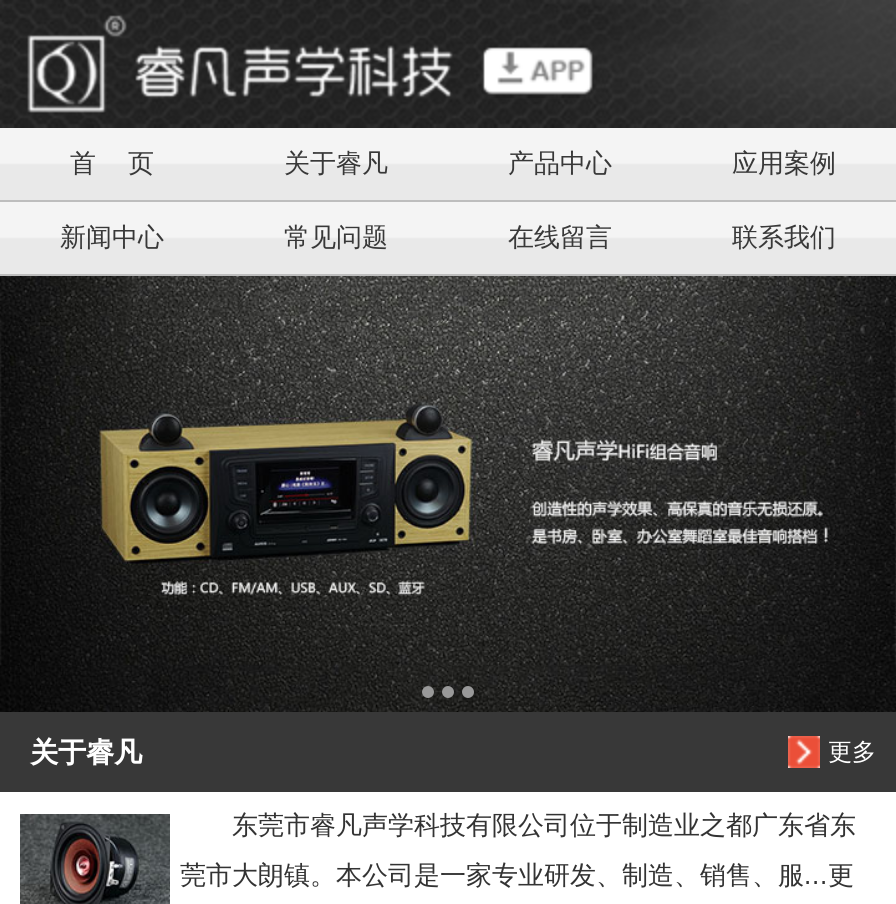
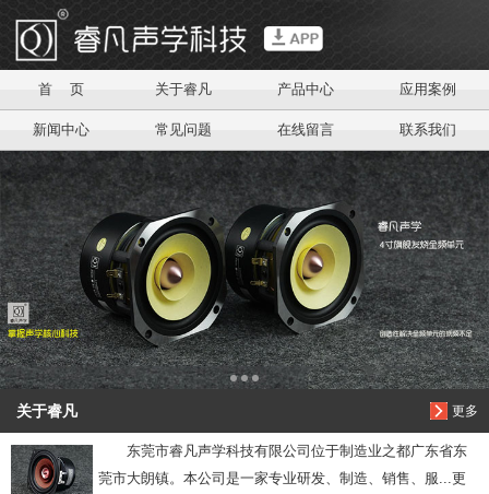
- [image]
+ [image]
